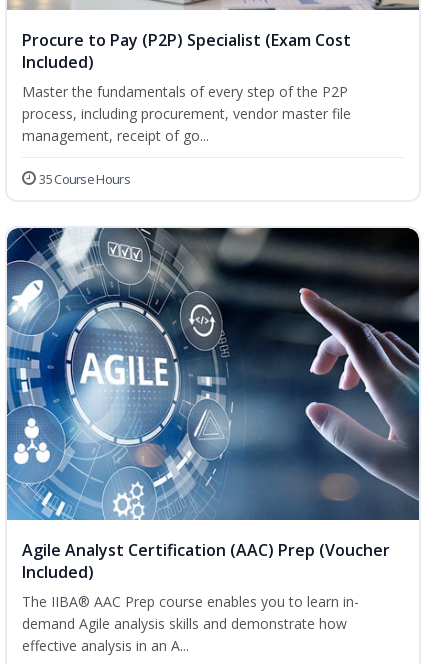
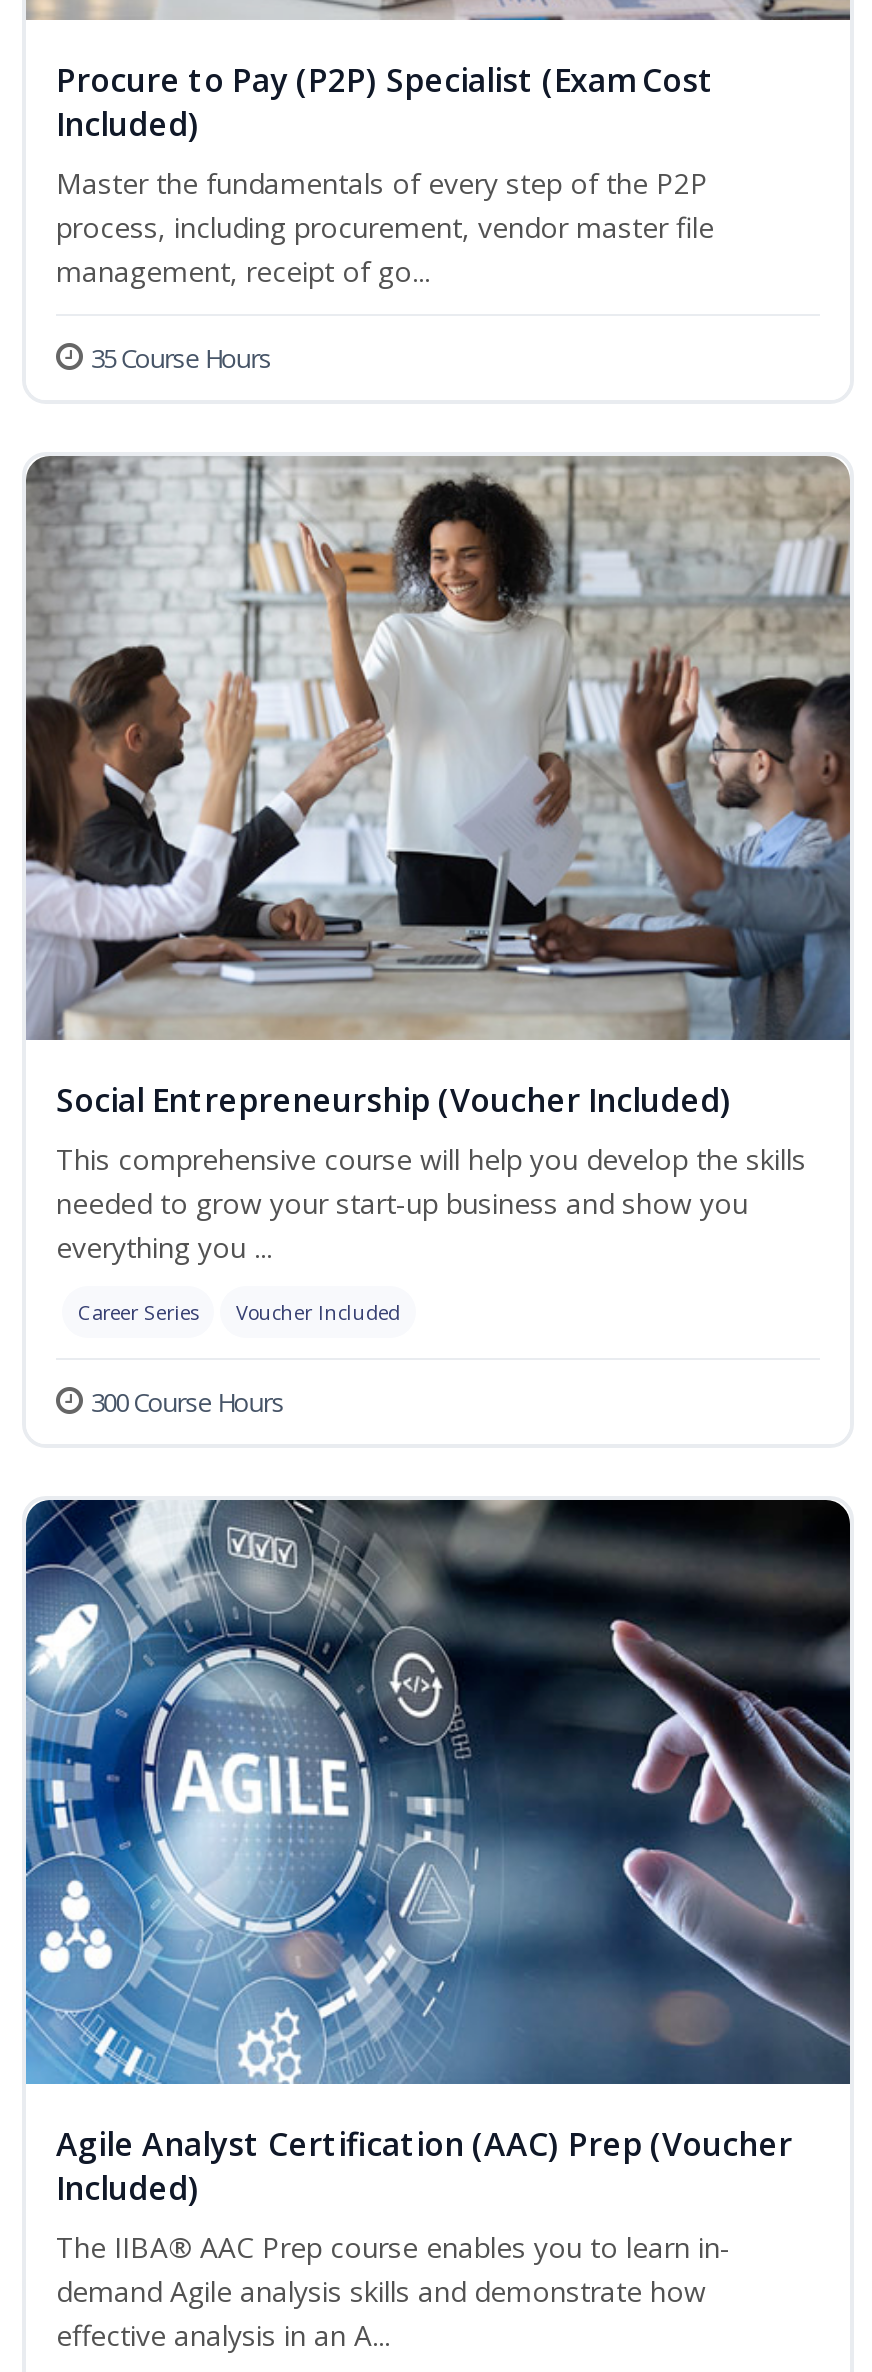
+ [image]
+ Social Entrepreneurship (Voucher Included)
+ This comprehensive course will help you develop the skills
+ needed to grow your start-up business and show you
+ everything you ...
+ Career Series
+ Voucher Included
+ 300 Course Hours
